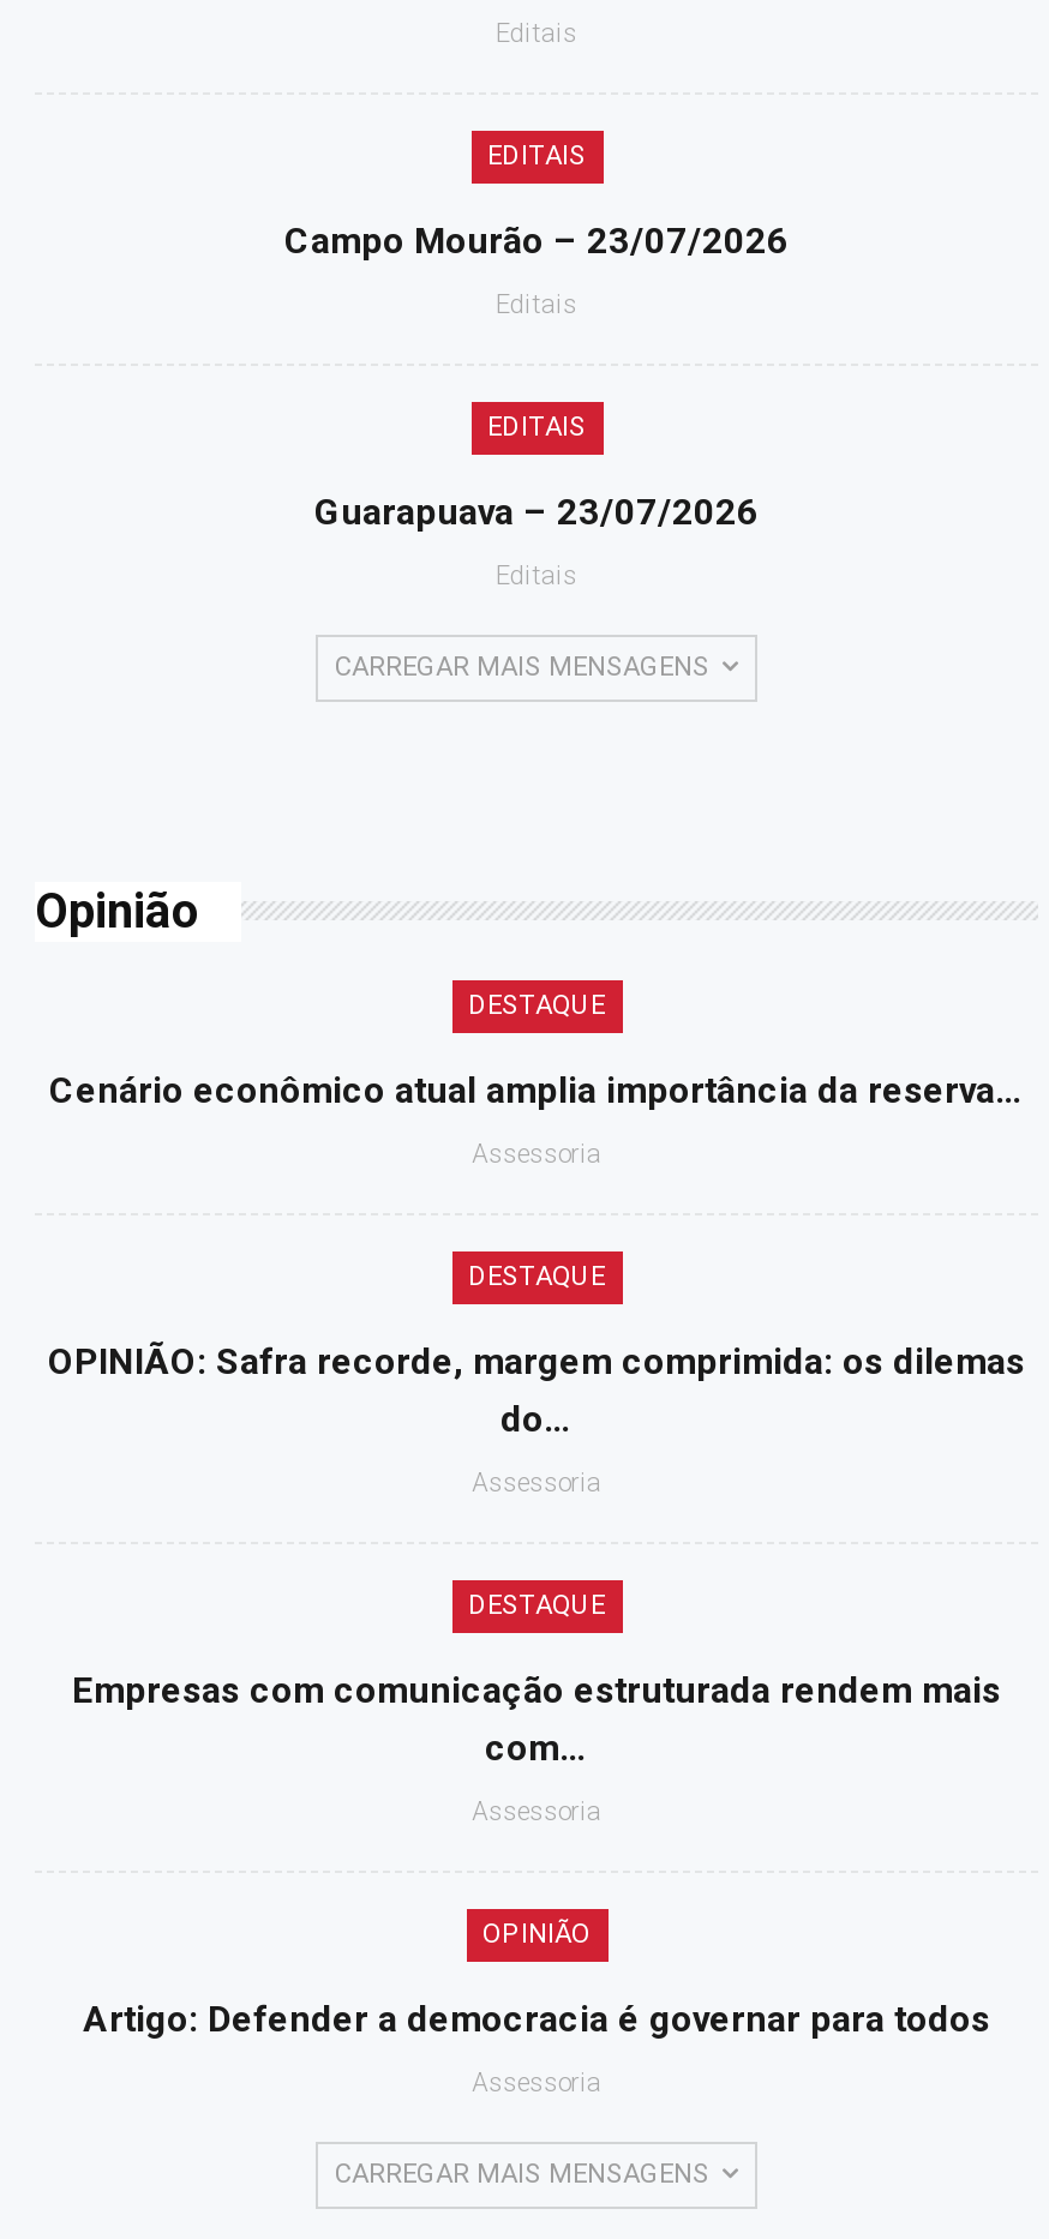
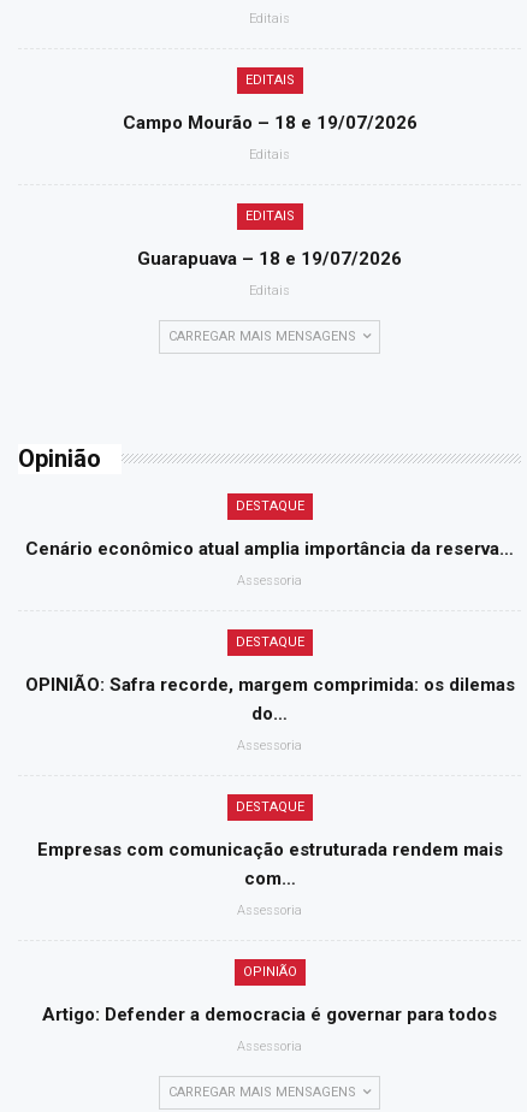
- Campo Mourão – 23/07/2026
+ Campo Mourão – 18 e 19/07/2026

- Guarapuava – 23/07/2026
+ Guarapuava – 18 e 19/07/2026
